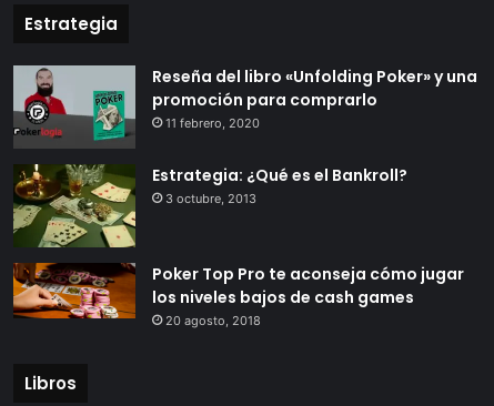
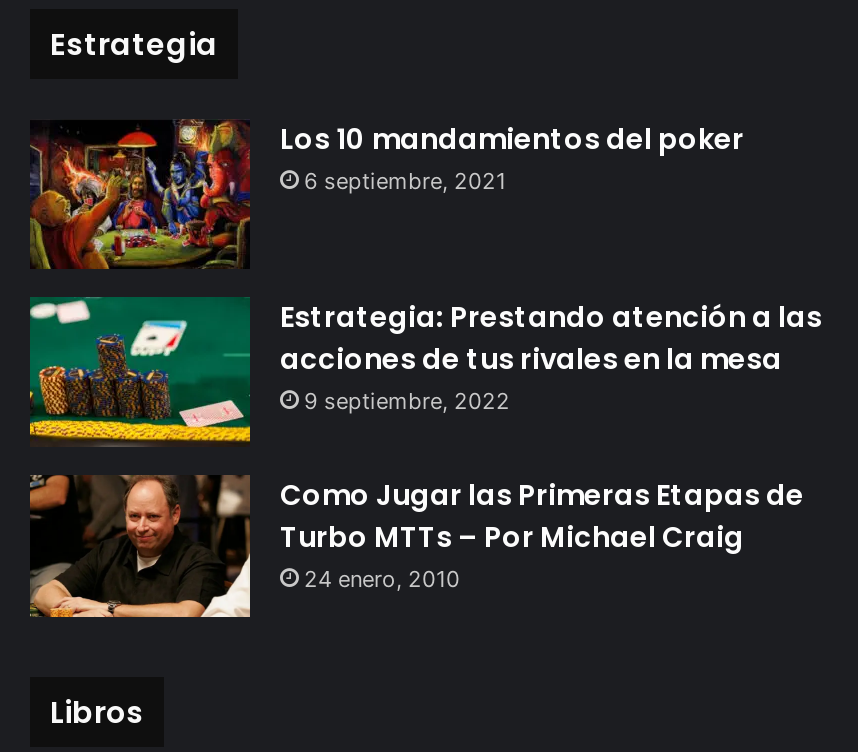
- [image]
- Reseña del libro «Unfolding Poker» y una
- promoción para comprarlo
- 11 febrero, 2020
+ [image]
+ Los 10 mandamientos del poker
+ 6 septiembre, 2021

- [image]
- Estrategia: ¿Qué es el Bankroll?
- 3 octubre, 2013
+ [image]
+ Estrategia: Prestando atención a las
+ acciones de tus rivales en la mesa
+ 9 septiembre, 2022

- [image]
- Poker Top Pro te aconseja cómo jugar
- los niveles bajos de cash games
- 20 agosto, 2018
+ [image]
+ Como Jugar las Primeras Etapas de
+ Turbo MTTs – Por Michael Craig
+ 24 enero, 2010
